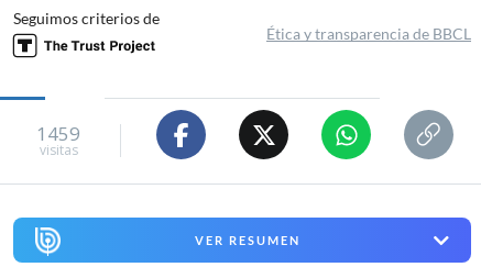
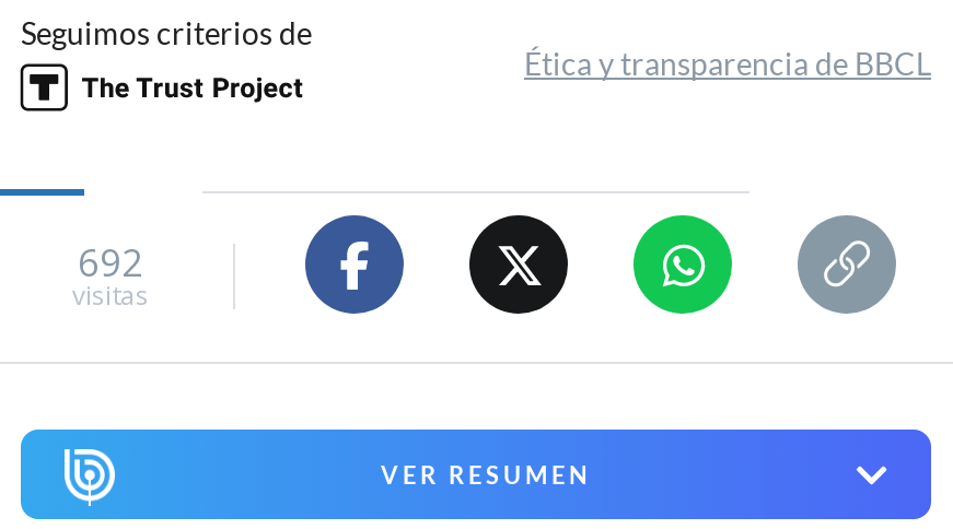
- 1459
+ 692
